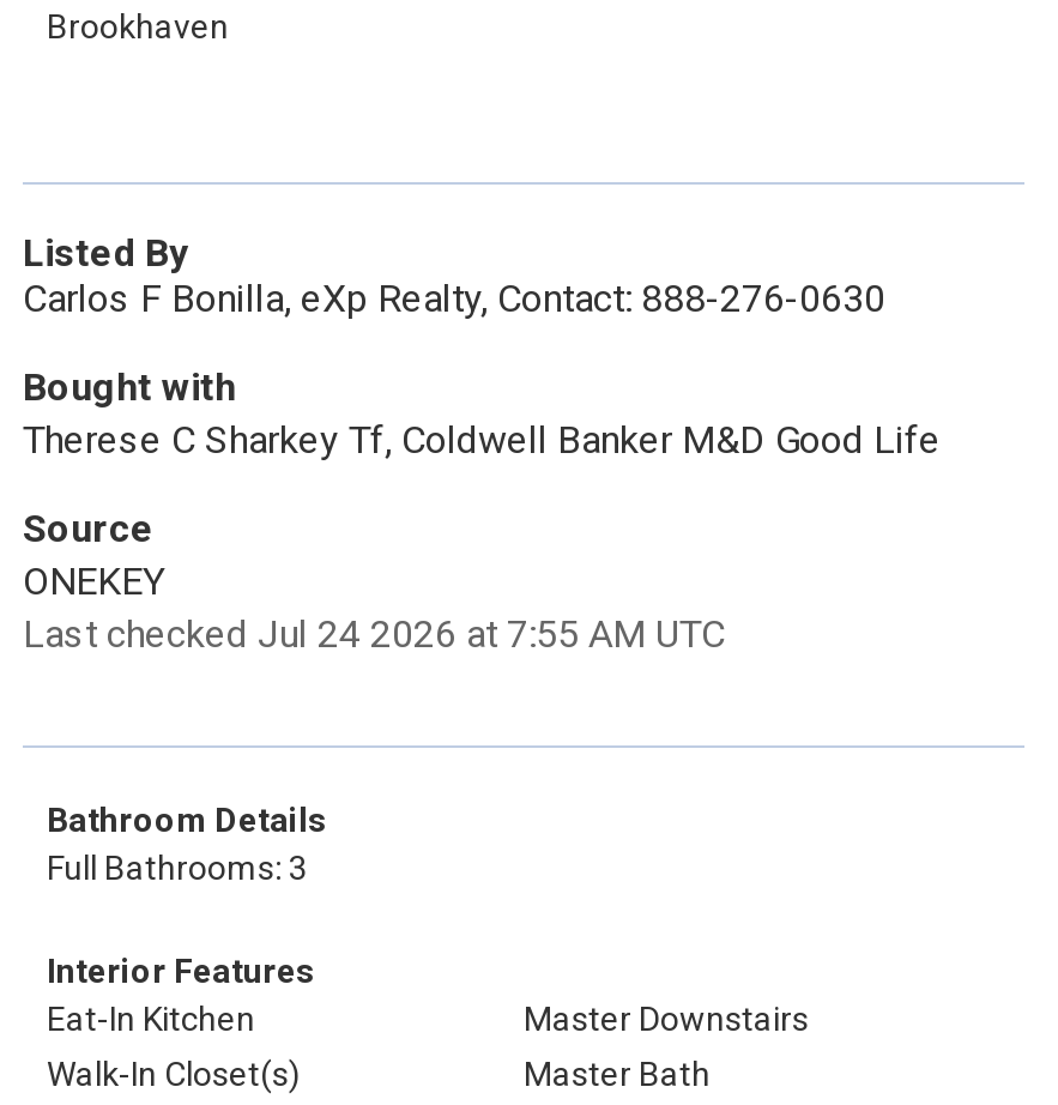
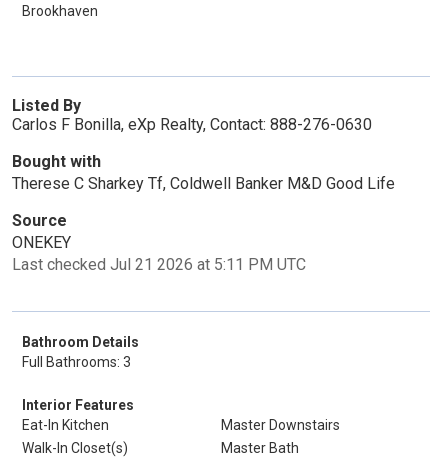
- Last checked Jul 24 2026 at 7:55 AM UTC
+ Last checked Jul 21 2026 at 5:11 PM UTC
